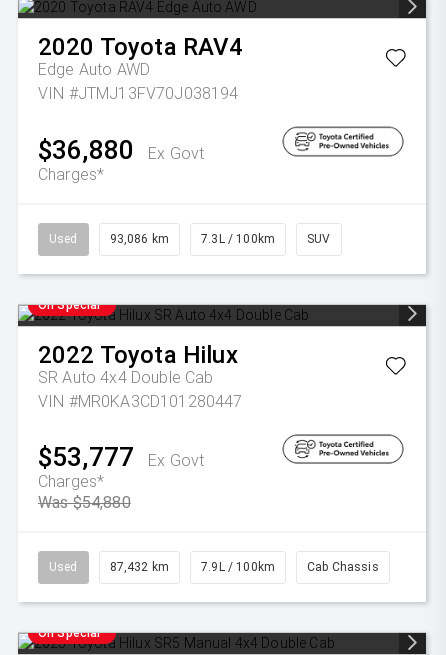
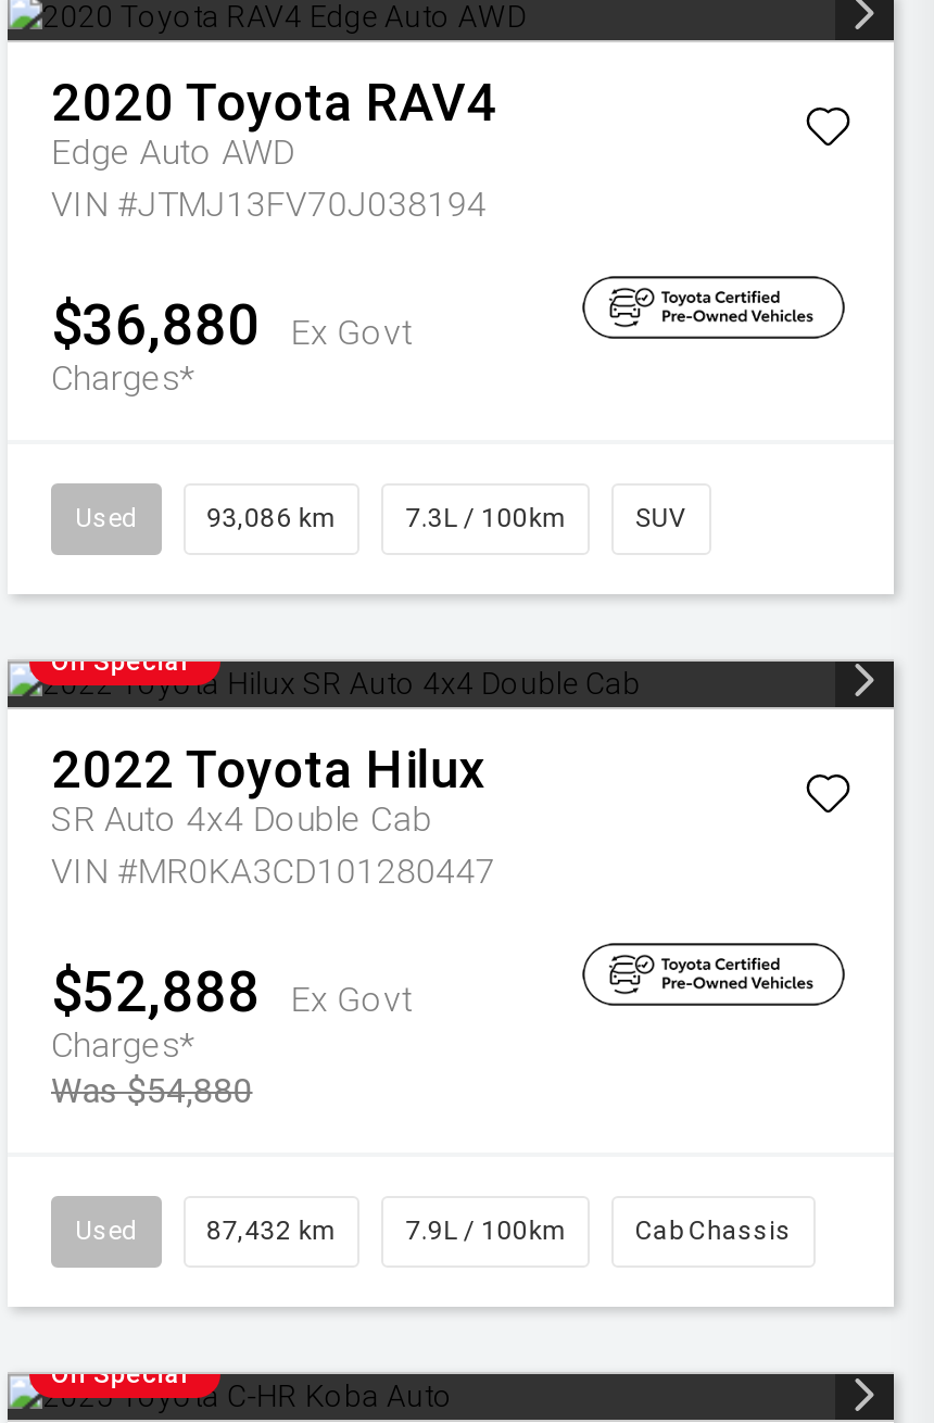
- $53,777 Ex Govt
+ $52,888 Ex Govt
